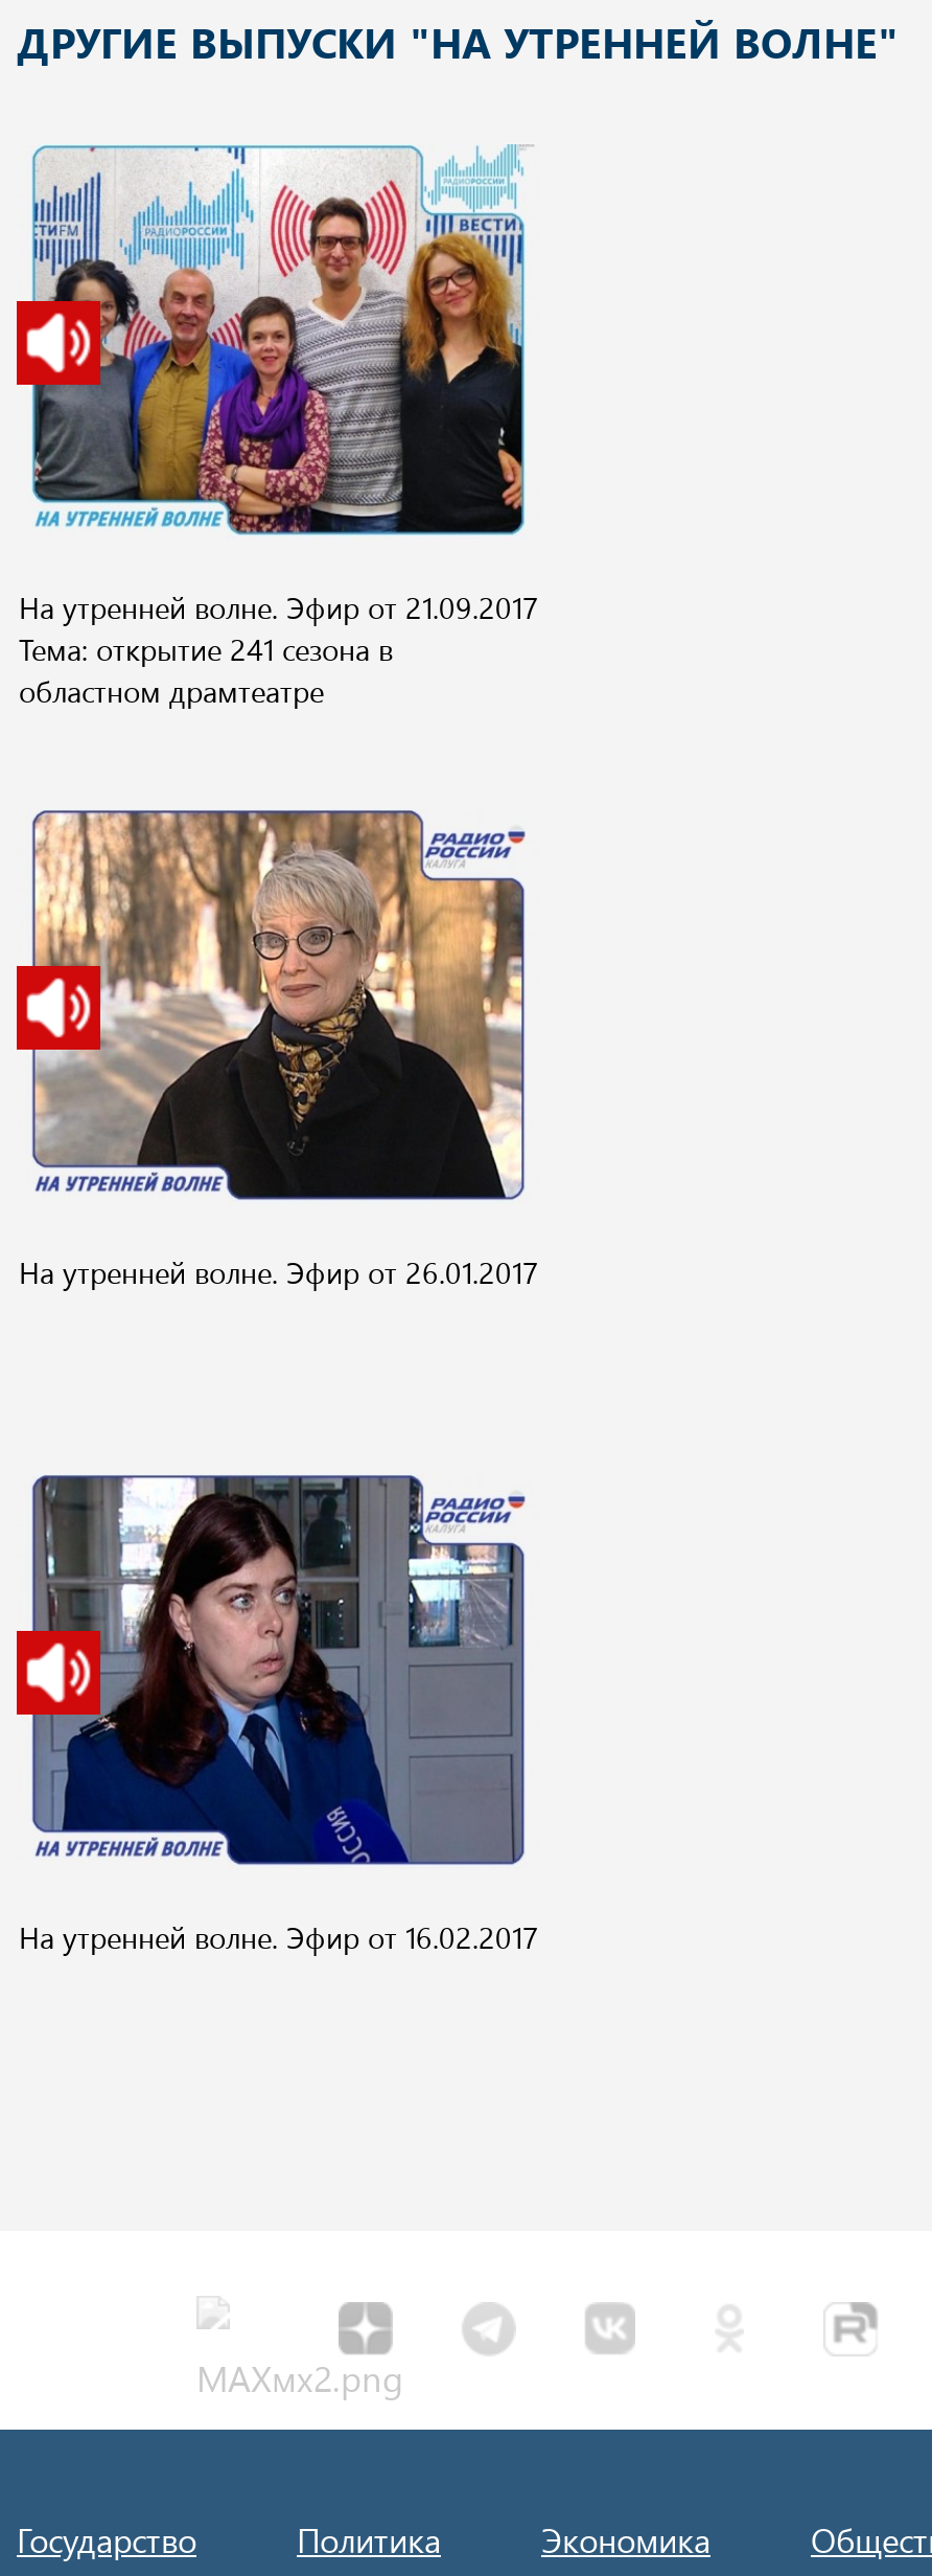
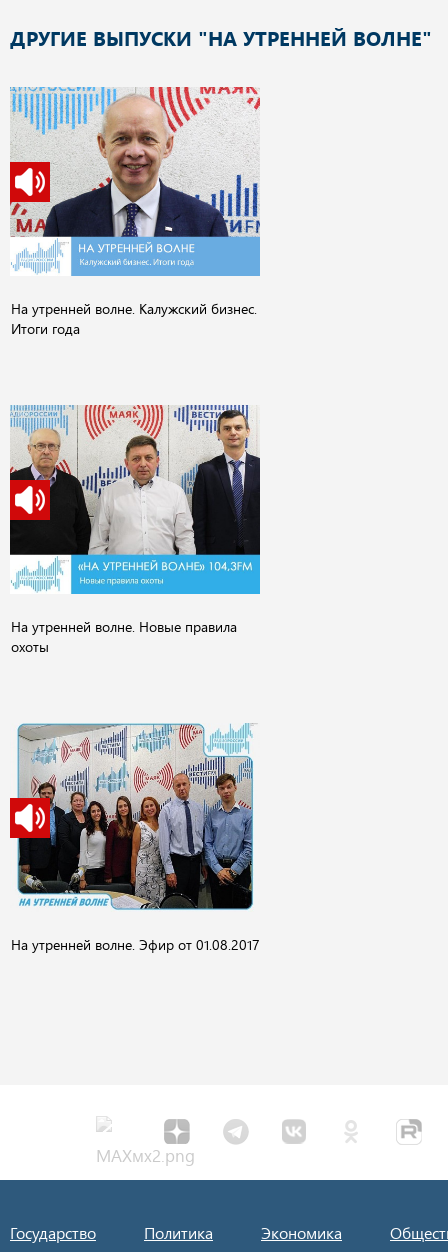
- [image]
- На утренней волне. Эфир от 21.09.2017
- Тема: открытие 241 сезона в
- областном драмтеатре
+ [image]
+ На утренней волне. Калужский бизнес.
+ Итоги года

- [image]
- На утренней волне. Эфир от 26.01.2017
+ [image]
+ На утренней волне. Новые правила
+ охоты

- [image]
- На утренней волне. Эфир от 16.02.2017
+ [image]
+ На утренней волне. Эфир от 01.08.2017
